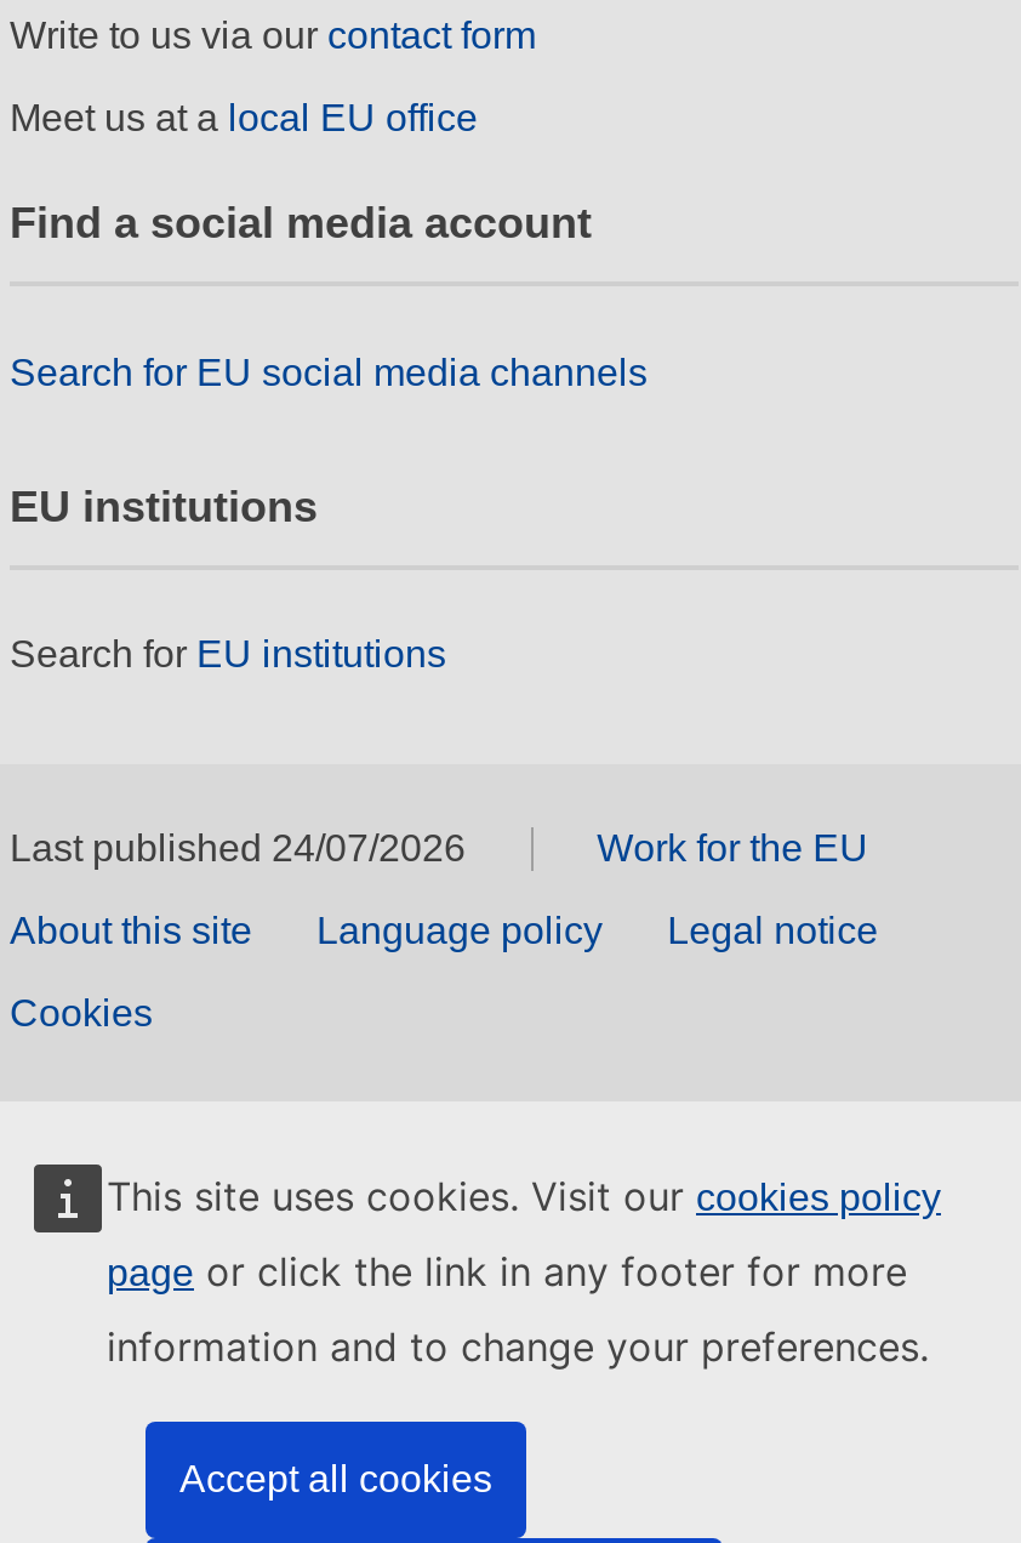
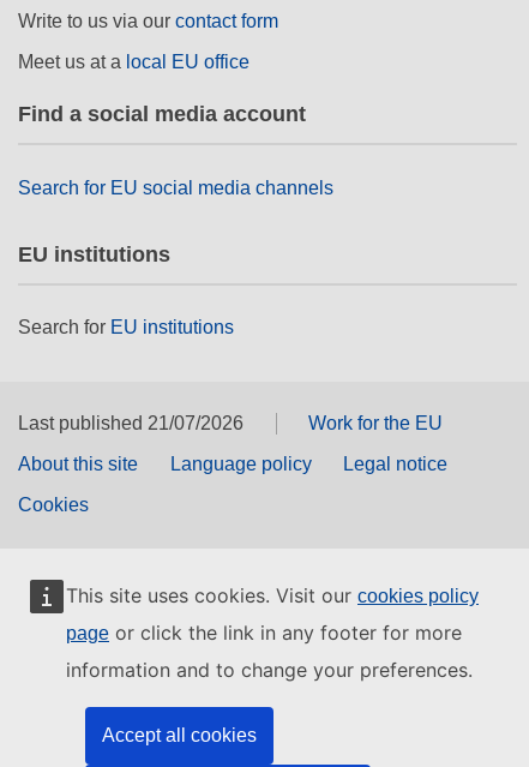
- Last published 24/07/2026
+ Last published 21/07/2026
